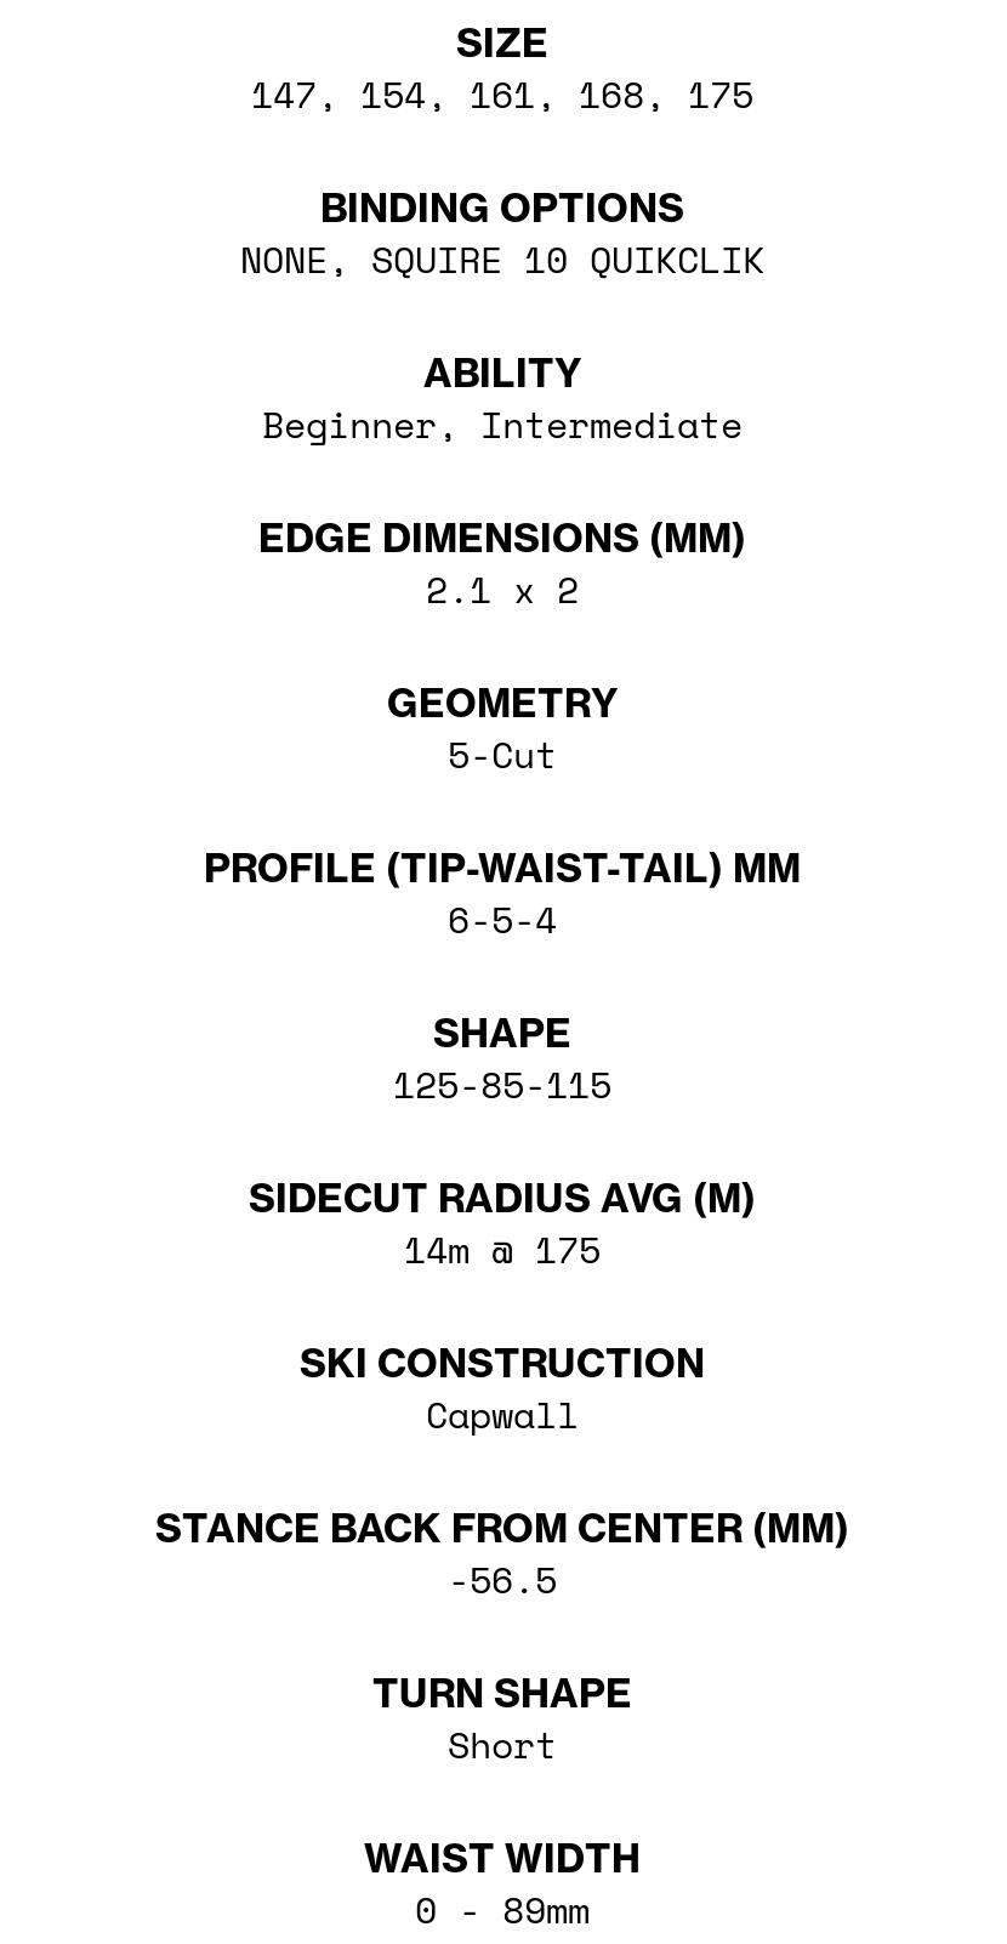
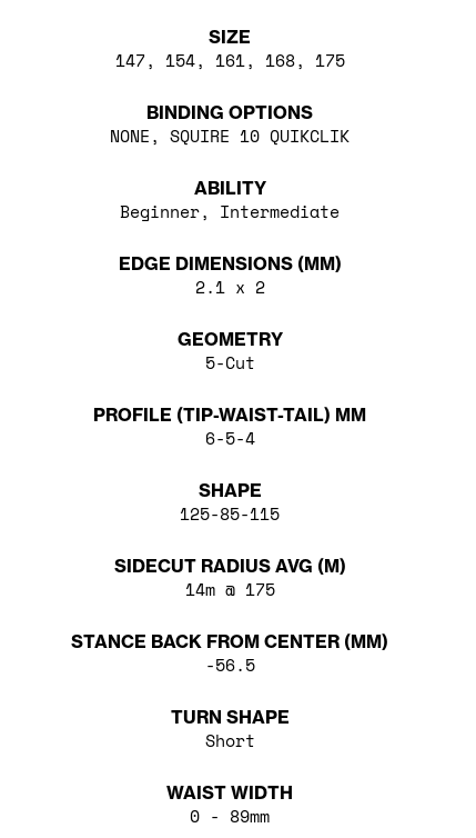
- SKI CONSTRUCTION
- Capwall
